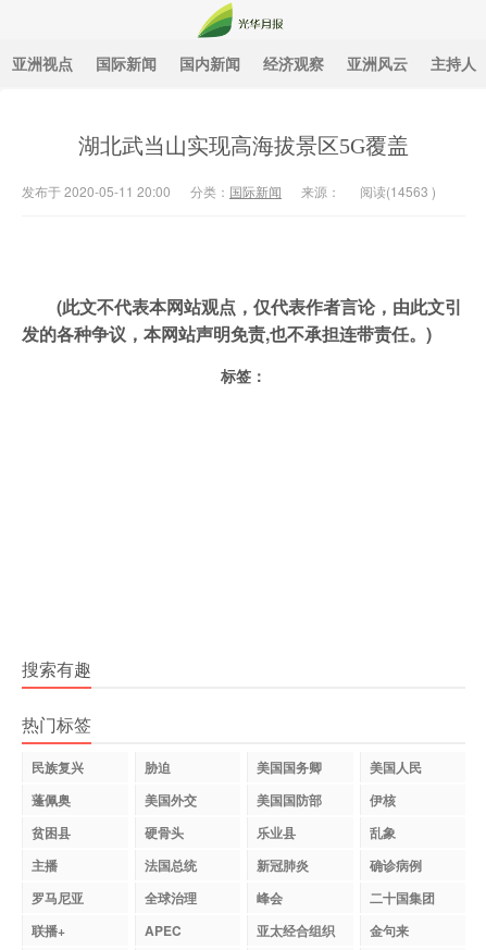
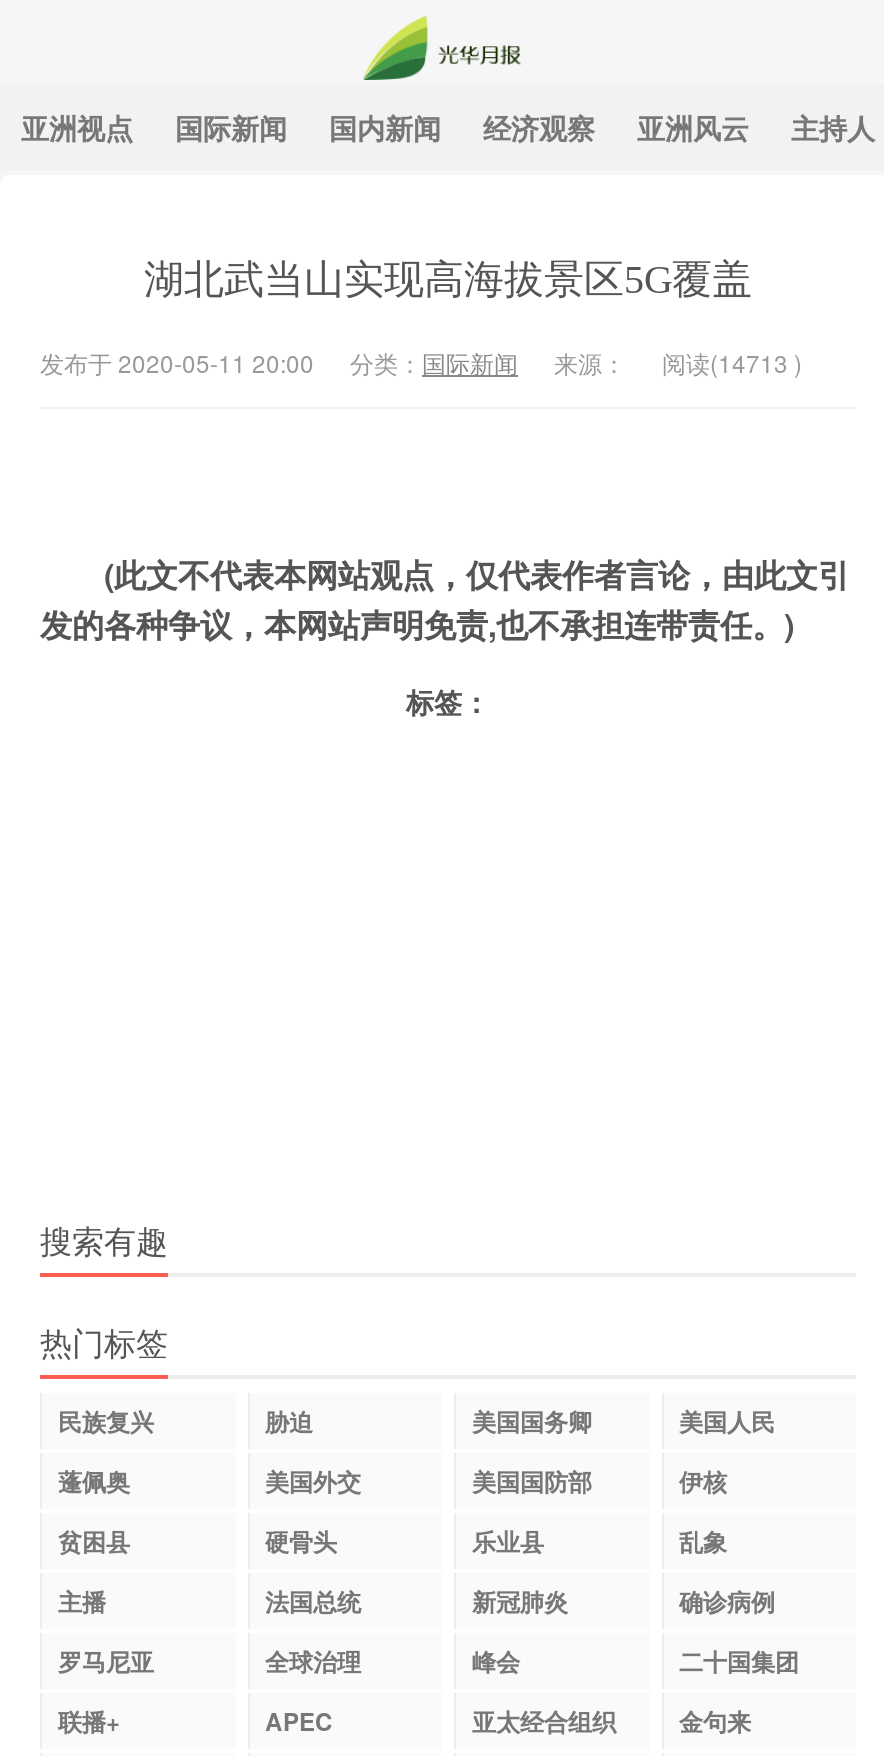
- 发布于 2020-05-11 20:00 分类：国际新闻 来源： 阅读(14563)
+ 发布于 2020-05-11 20:00 分类：国际新闻 来源： 阅读(14713)
